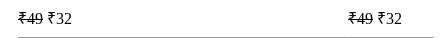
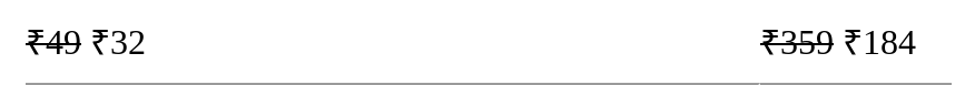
- ₹49 ₹32
+ ₹359 ₹184
